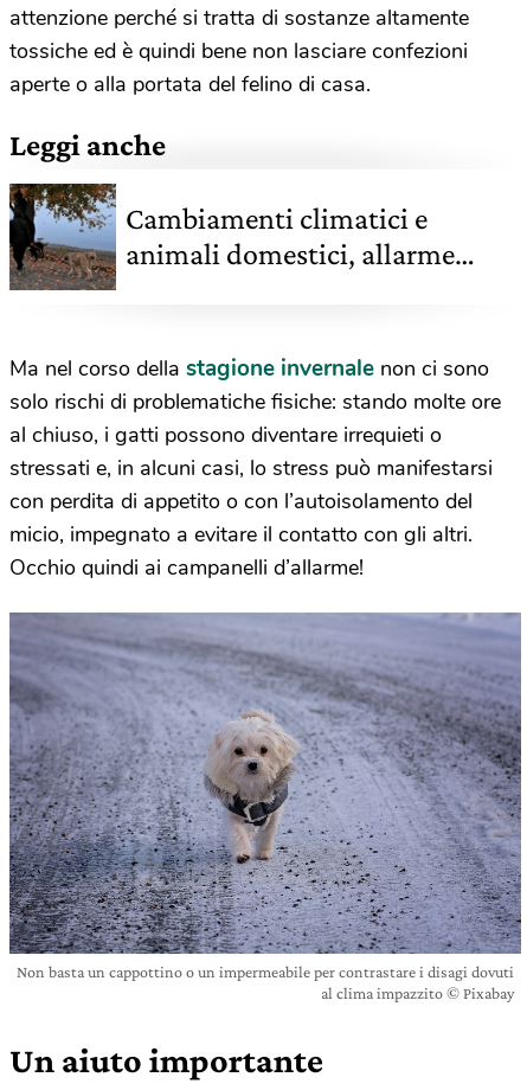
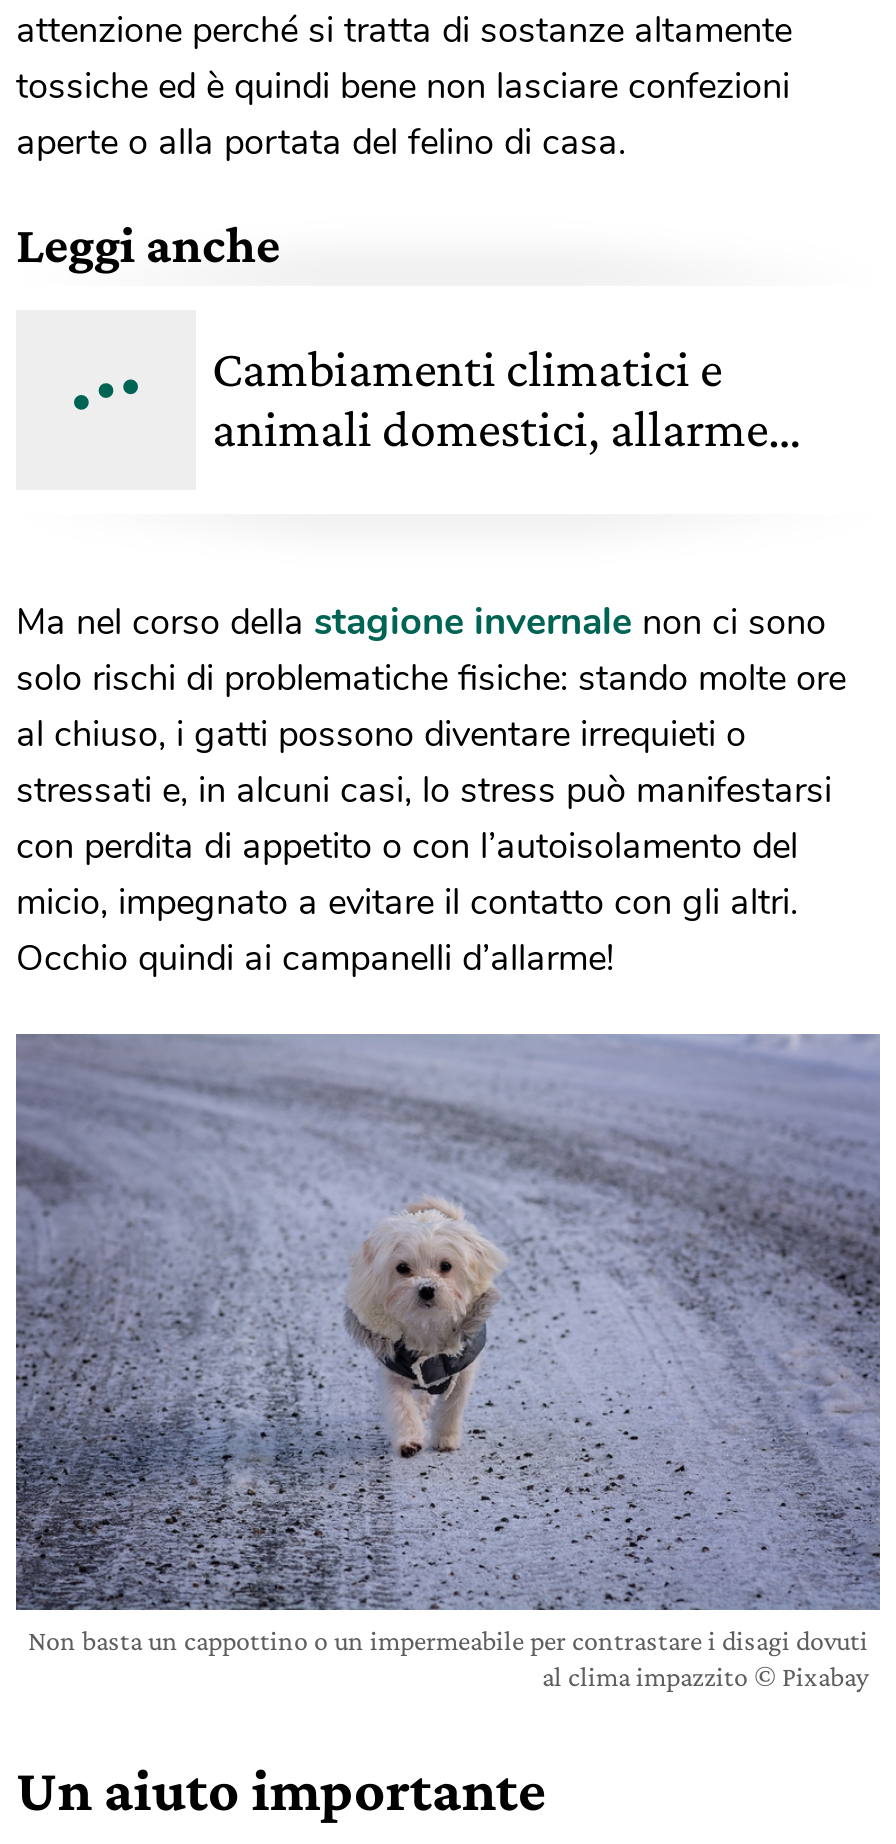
- [image]
